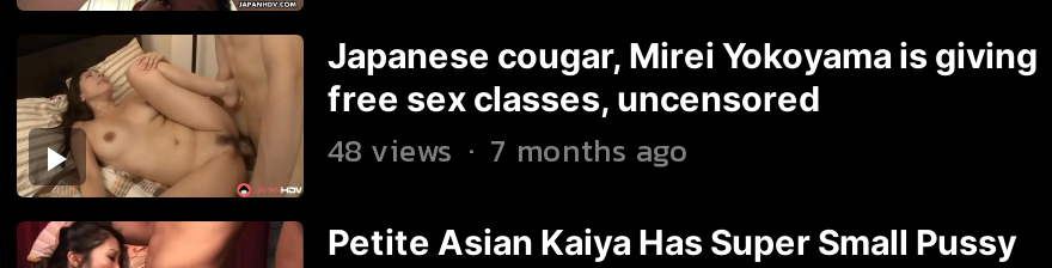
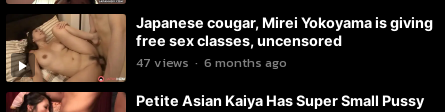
- 48 views · 7 months ago
+ 47 views · 6 months ago
